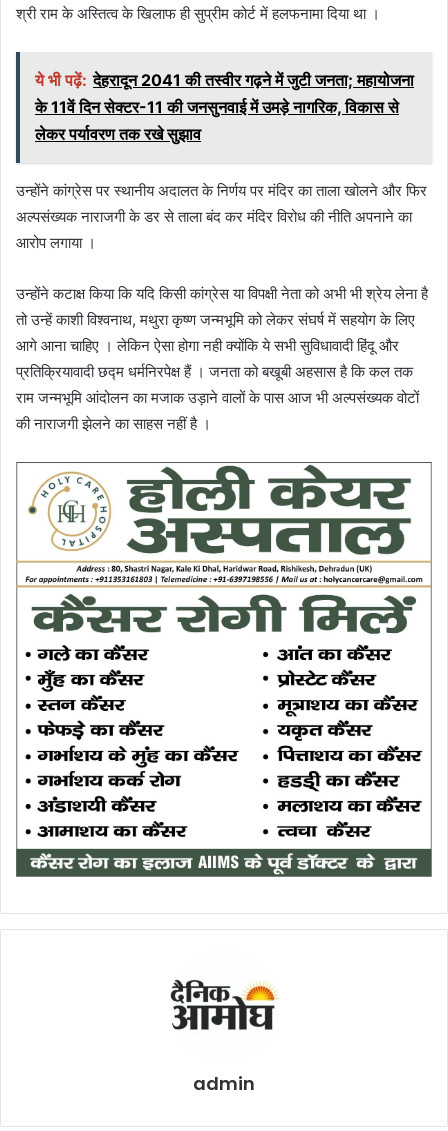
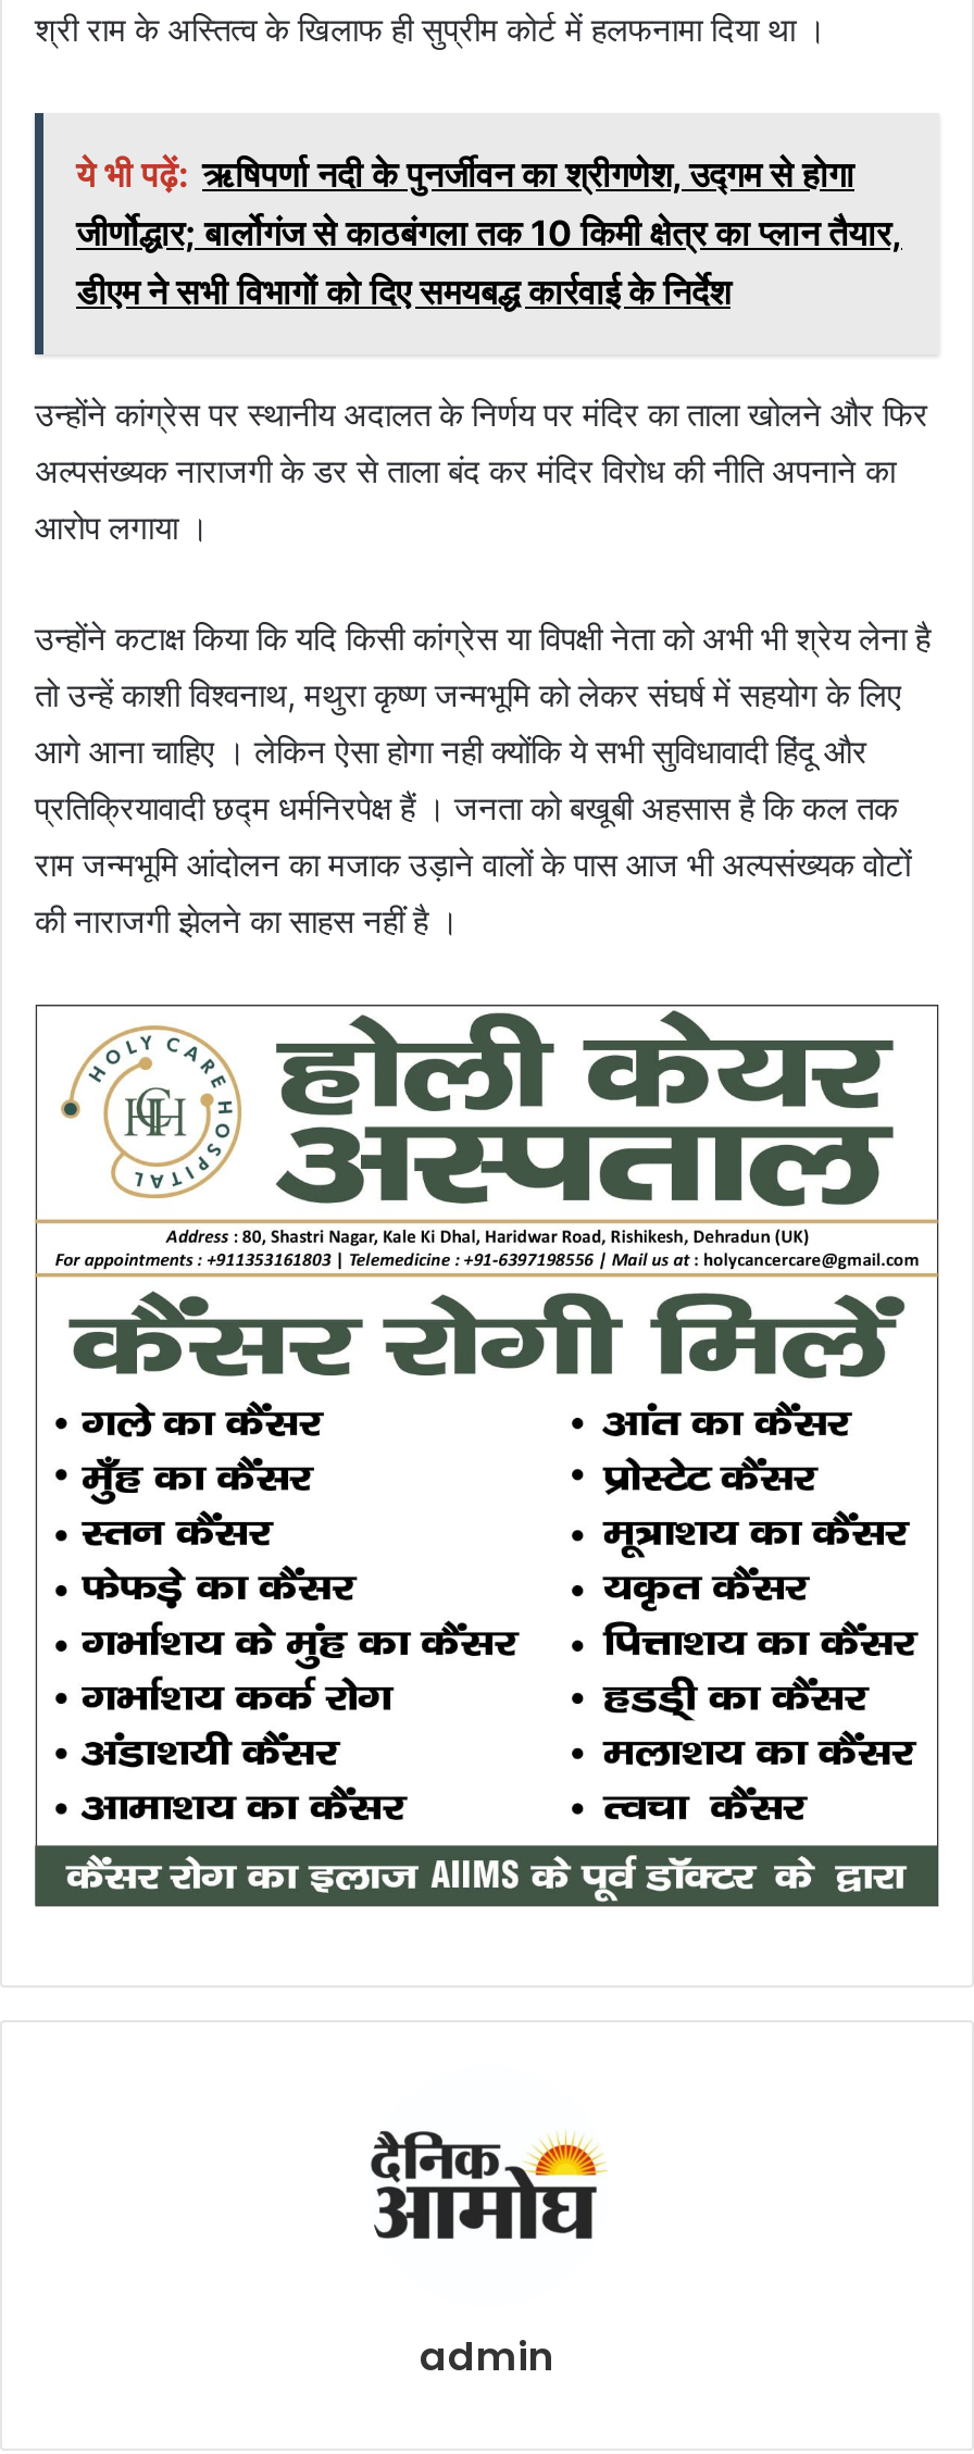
- ये भी पढ़ें: देहरादून 2041 की तस्वीर गढ़ने में जुटी जनता; महायोजना
- के 11वें दिन सेक्टर-11 की जनसुनवाई में उमड़े नागरिक, विकास से
- लेकर पर्यावरण तक रखे सुझाव
+ ये भी पढ़ें: ऋषिपर्णा नदी के पुनर्जीवन का श्रीगणेश, उद्गम से होगा
+ जीर्णोद्धार; बार्लोगंज से काठबंगला तक 10 किमी क्षेत्र का प्लान तैयार,
+ डीएम ने सभी विभागों को दिए समयबद्ध कार्रवाई के निर्देश
